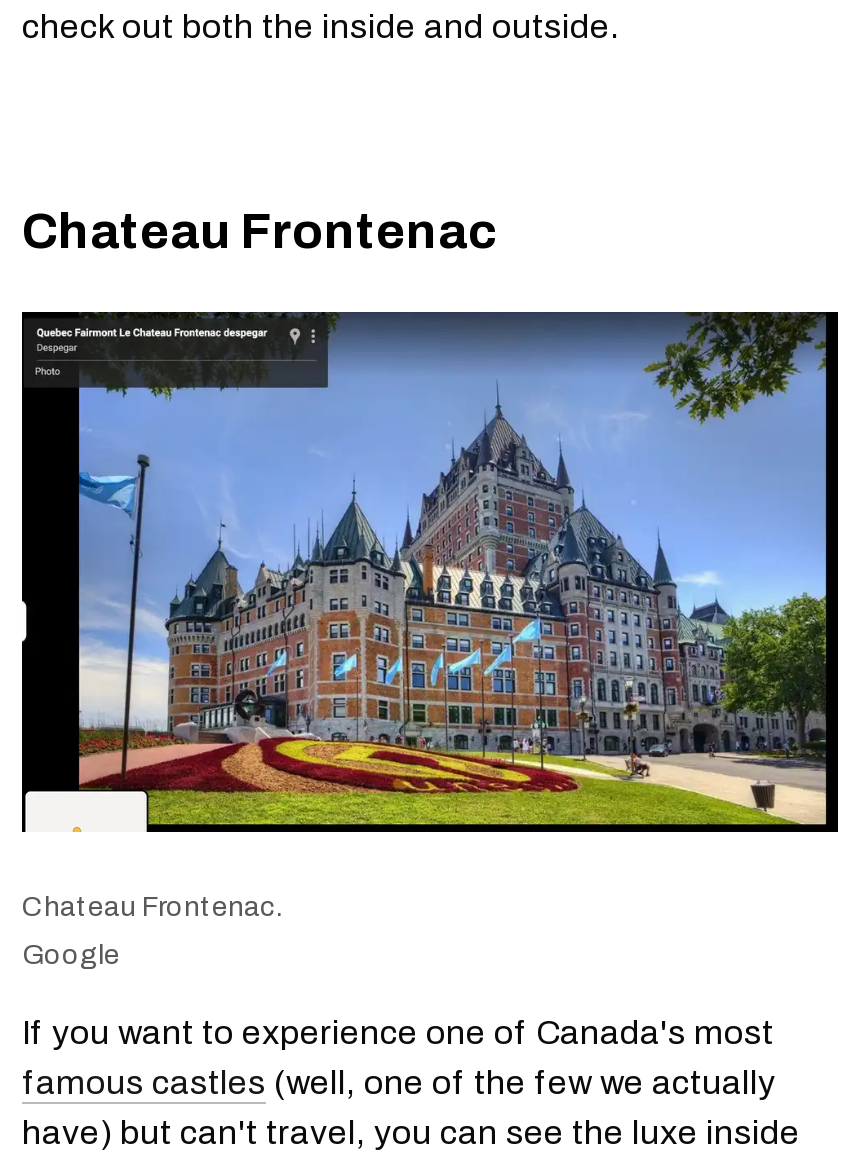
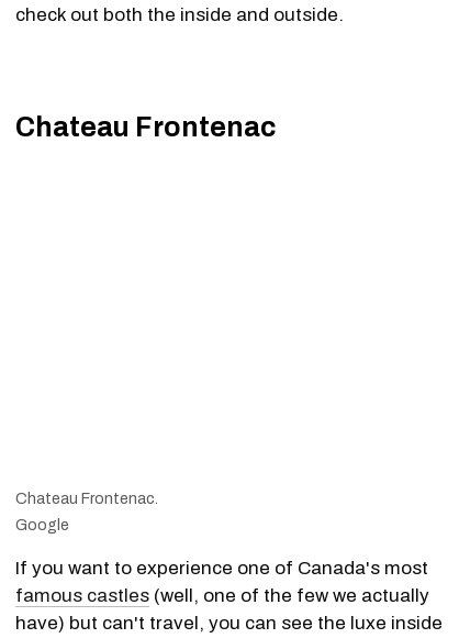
- [image]
